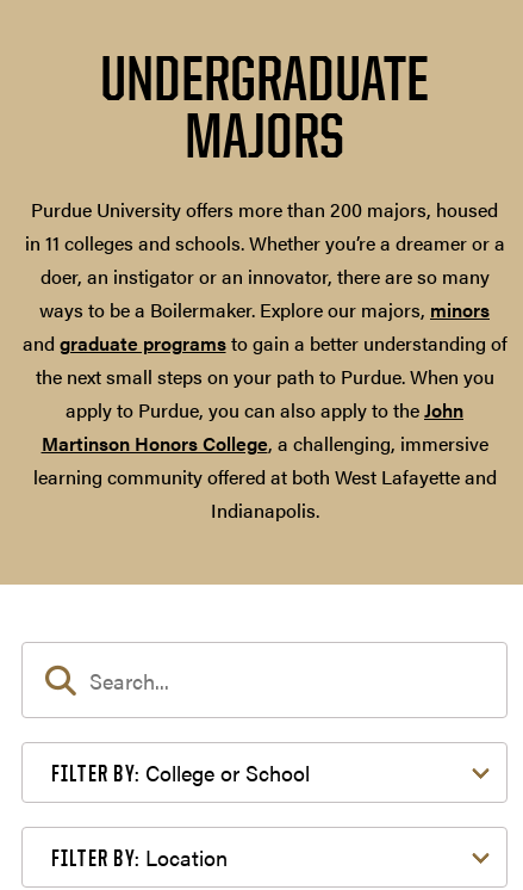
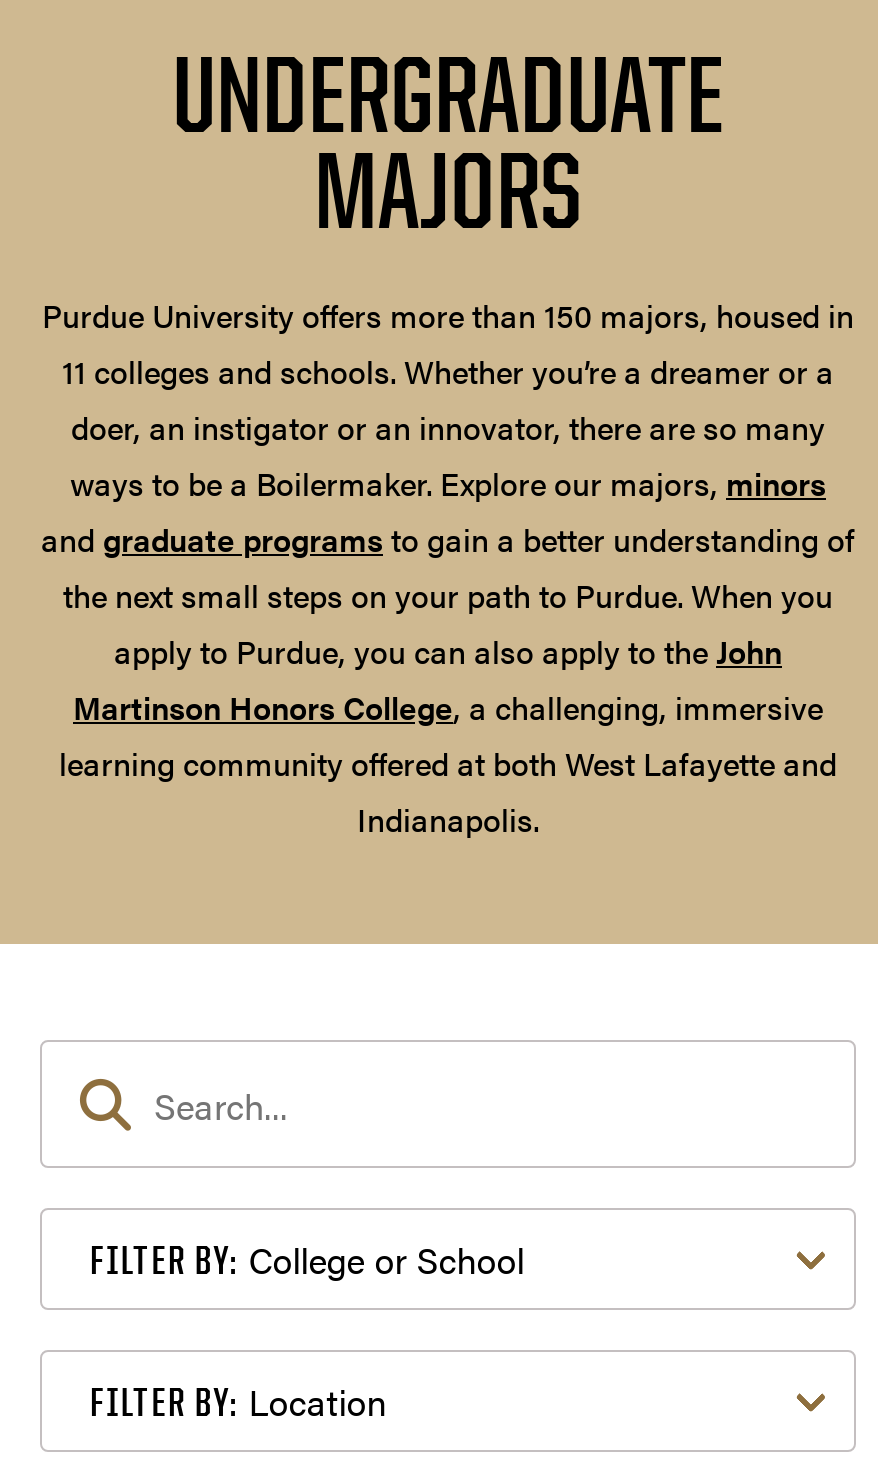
- Purdue University offers more than 200 majors, housed
- in 11 colleges and schools. Whether you’re a dreamer or a
+ Purdue University offers more than 150 majors, housed in
+ 11 colleges and schools. Whether you’re a dreamer or a
